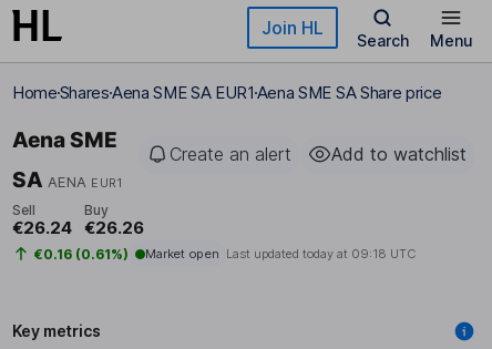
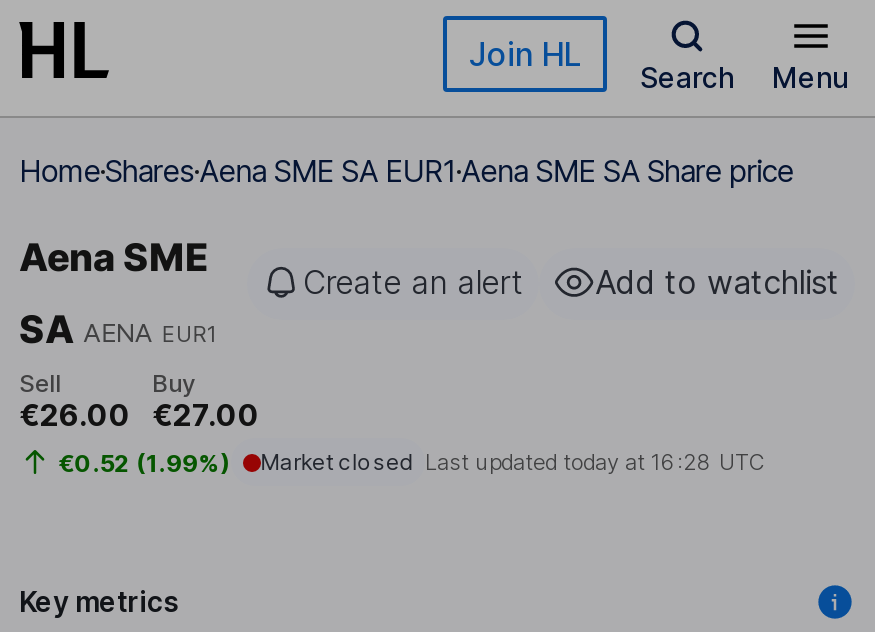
- €26.24
+ €26.00

- €26.26
+ €27.00

- €0.16 (0.61%)
+ €0.52 (1.99%)

- Market open Last updated today at 09:18 UTC
+ Market closed Last updated today at 16:28 UTC
